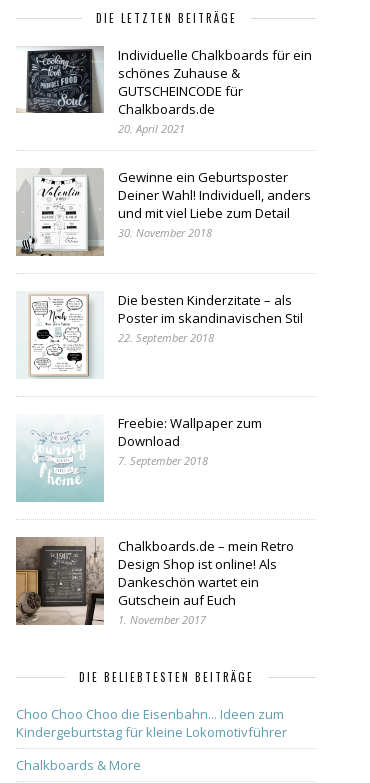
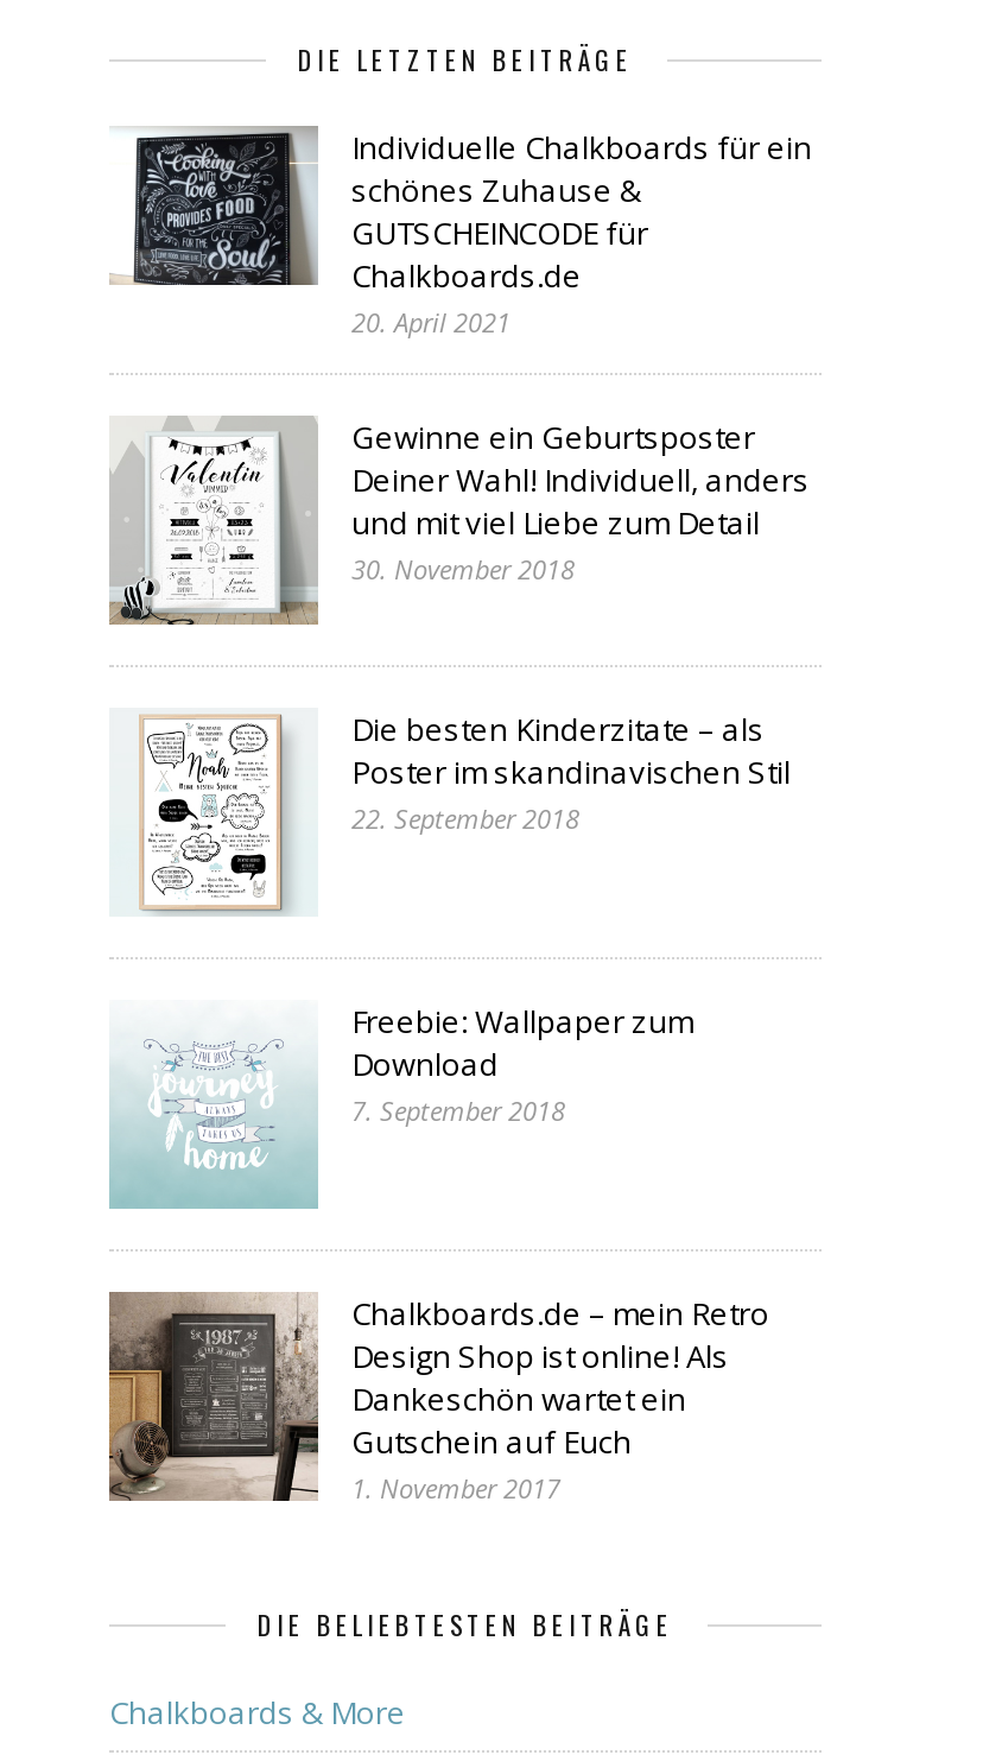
- Choo Choo Choo die Eisenbahn... Ideen zum
- Kindergeburtstag für kleine Lokomotivführer
